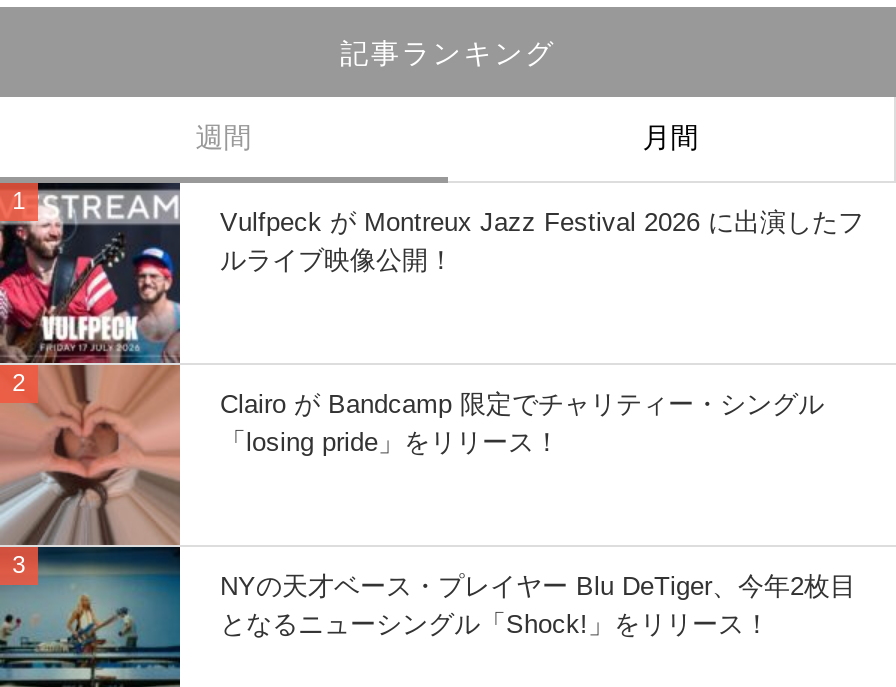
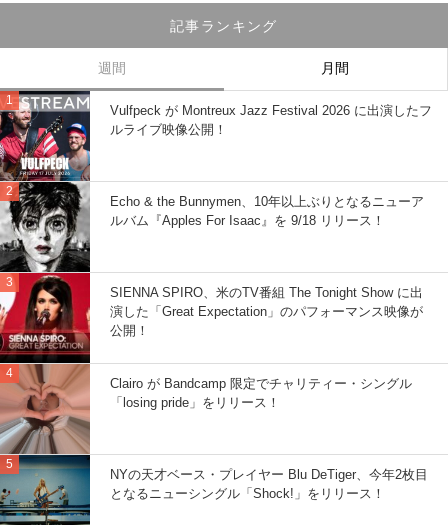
+ [image]
+ Echo & the Bunnymen、10年以上ぶりとなるニューア
+ ルバム『Apples For Isaac』を 9/18 リリース！

+ SIENNA SPIRO、米のTV番組 The Tonight Show に出
+ 演した「Great Expectation」のパフォーマンス映像が
+ 公開！
